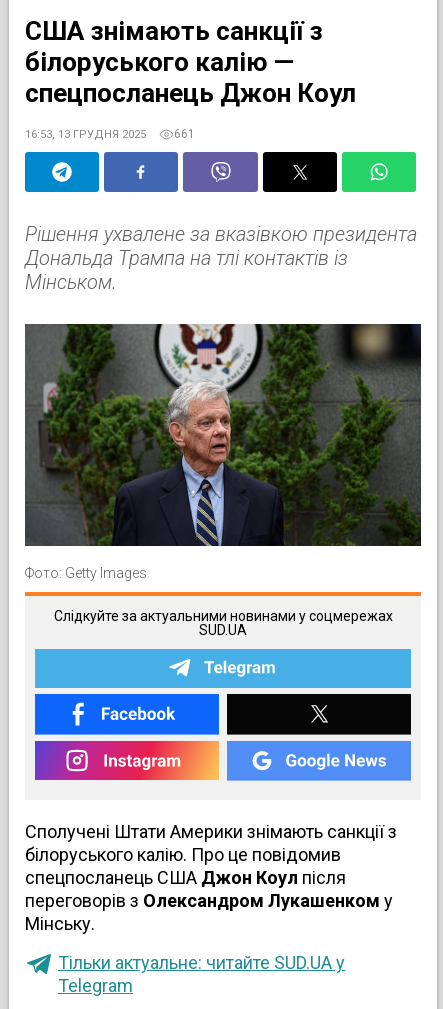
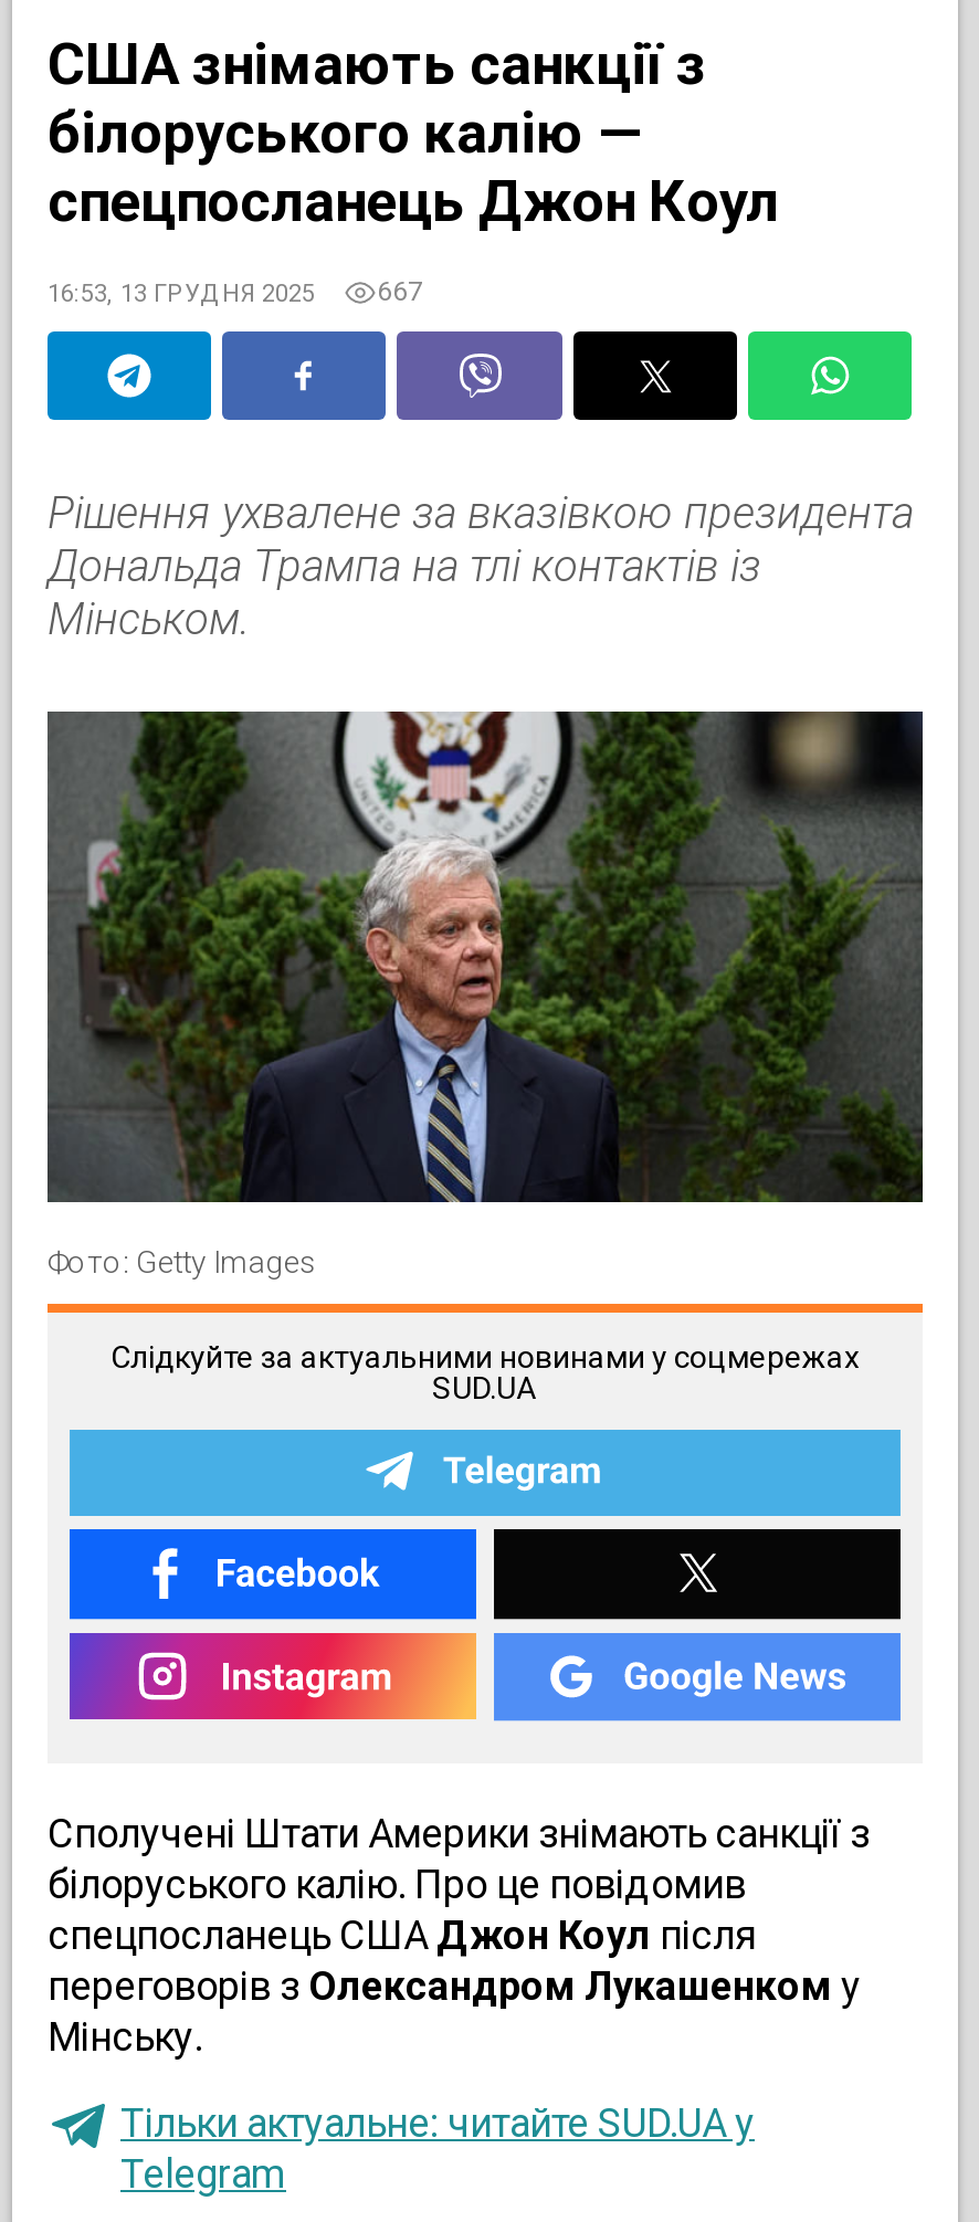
- 16:53, 13 ГРУДНЯ 2025 661
+ 16:53, 13 ГРУДНЯ 2025 667
